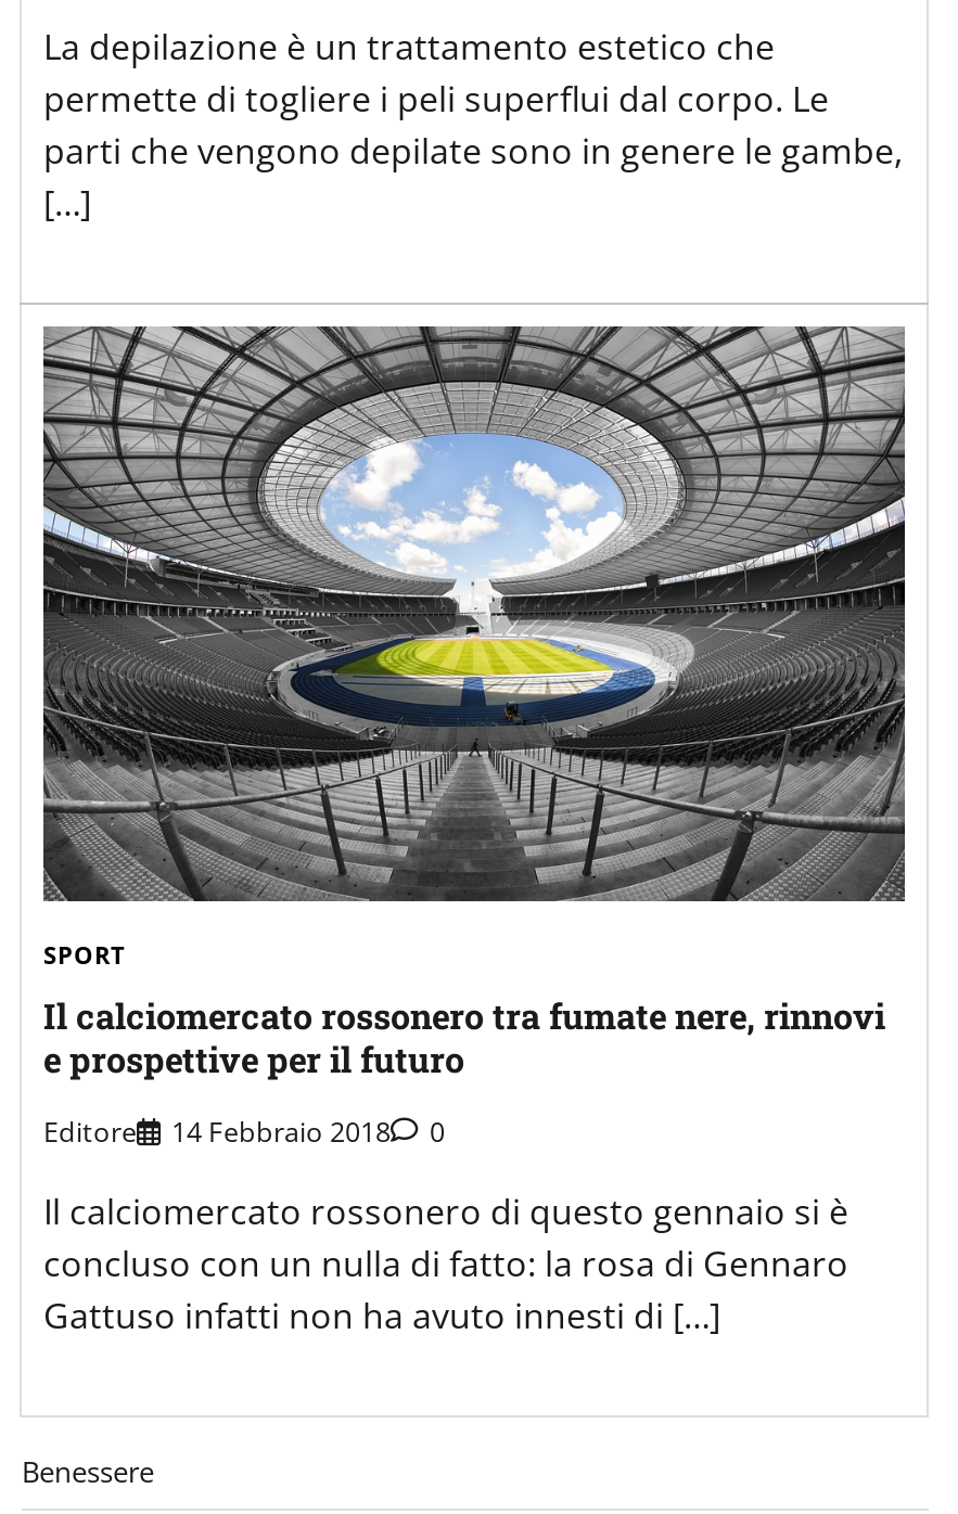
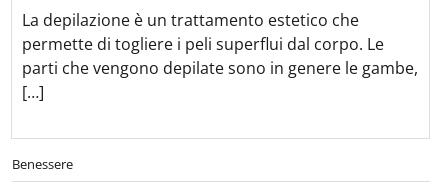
- [image]
- SPORT
- Il calciomercato rossonero tra fumate nere, rinnovi
- e prospettive per il futuro
- Editore
- 14 Febbraio 2018
- 0
- Il calciomercato rossonero di questo gennaio si è
- concluso con un nulla di fatto: la rosa di Gennaro
- Gattuso infatti non ha avuto innesti di […]
